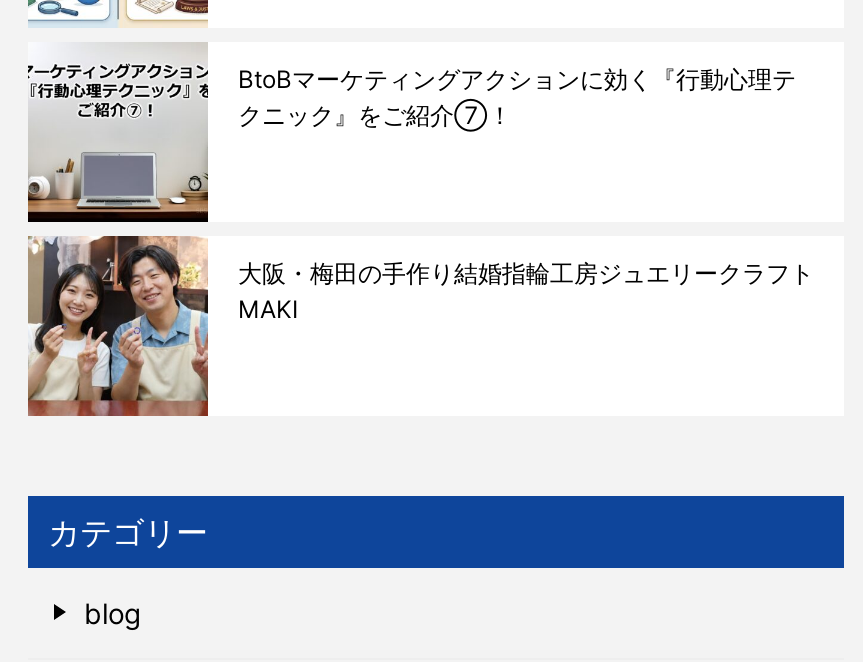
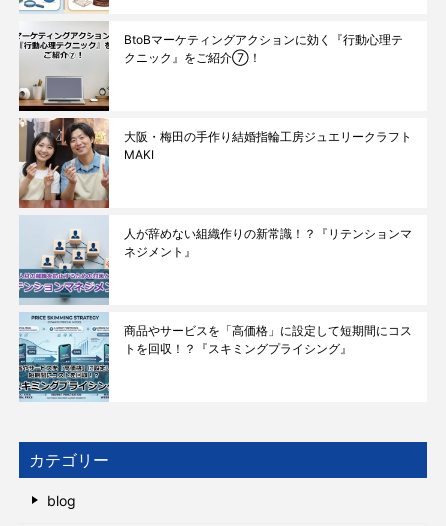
+ [image]
+ 商品やサービスを「高価格」に設定して短期間にコス
+ トを回収！？『スキミングプライシング』

+ [image]
+ 人が辞めない組織作りの新常識！？『リテンションマ
+ ネジメント』
